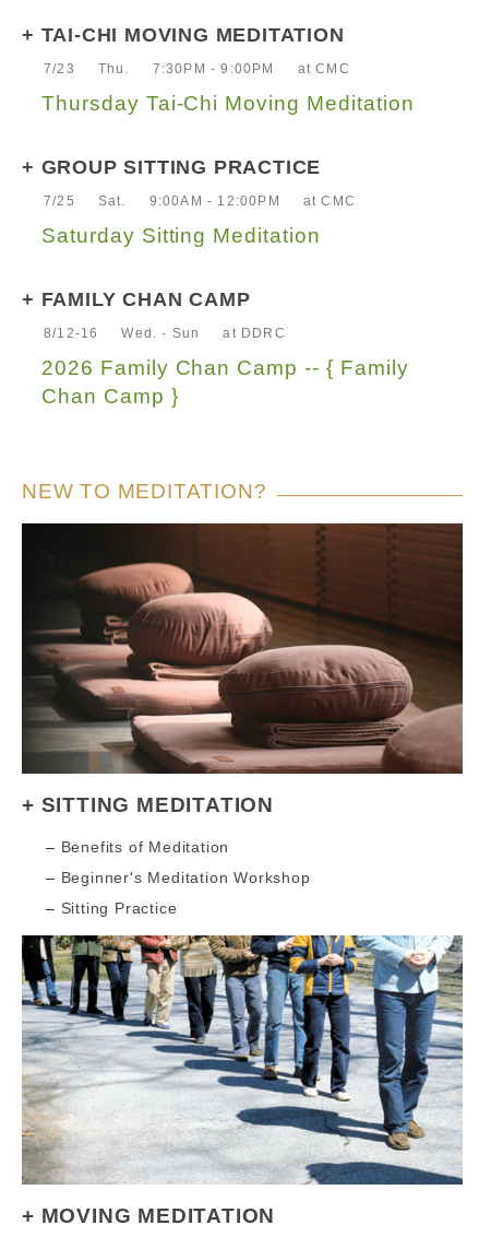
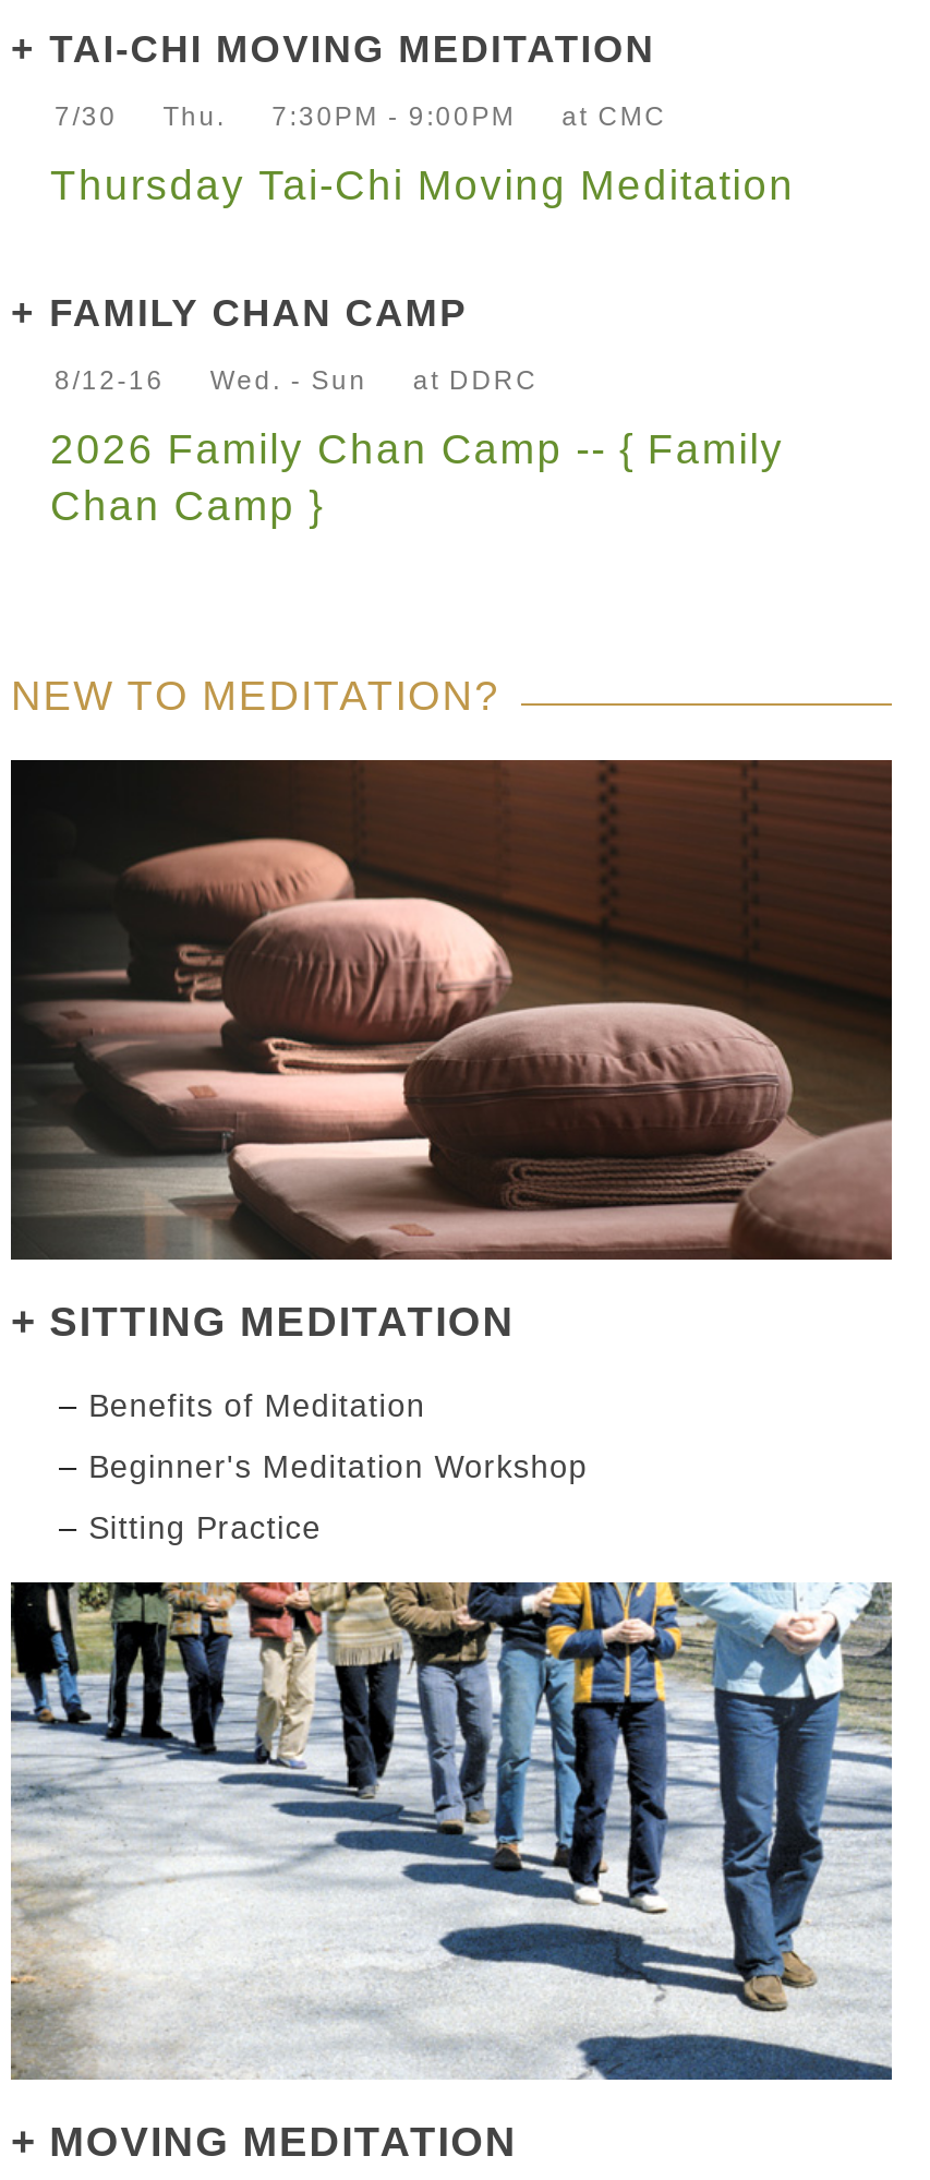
- 7/23 Thu. 7:30PM - 9:00PM at CMC
+ 7/30 Thu. 7:30PM - 9:00PM at CMC

- GROUP SITTING PRACTICE
- 7/25 Sat. 9:00AM - 12:00PM at CMC
- Saturday Sitting Meditation
